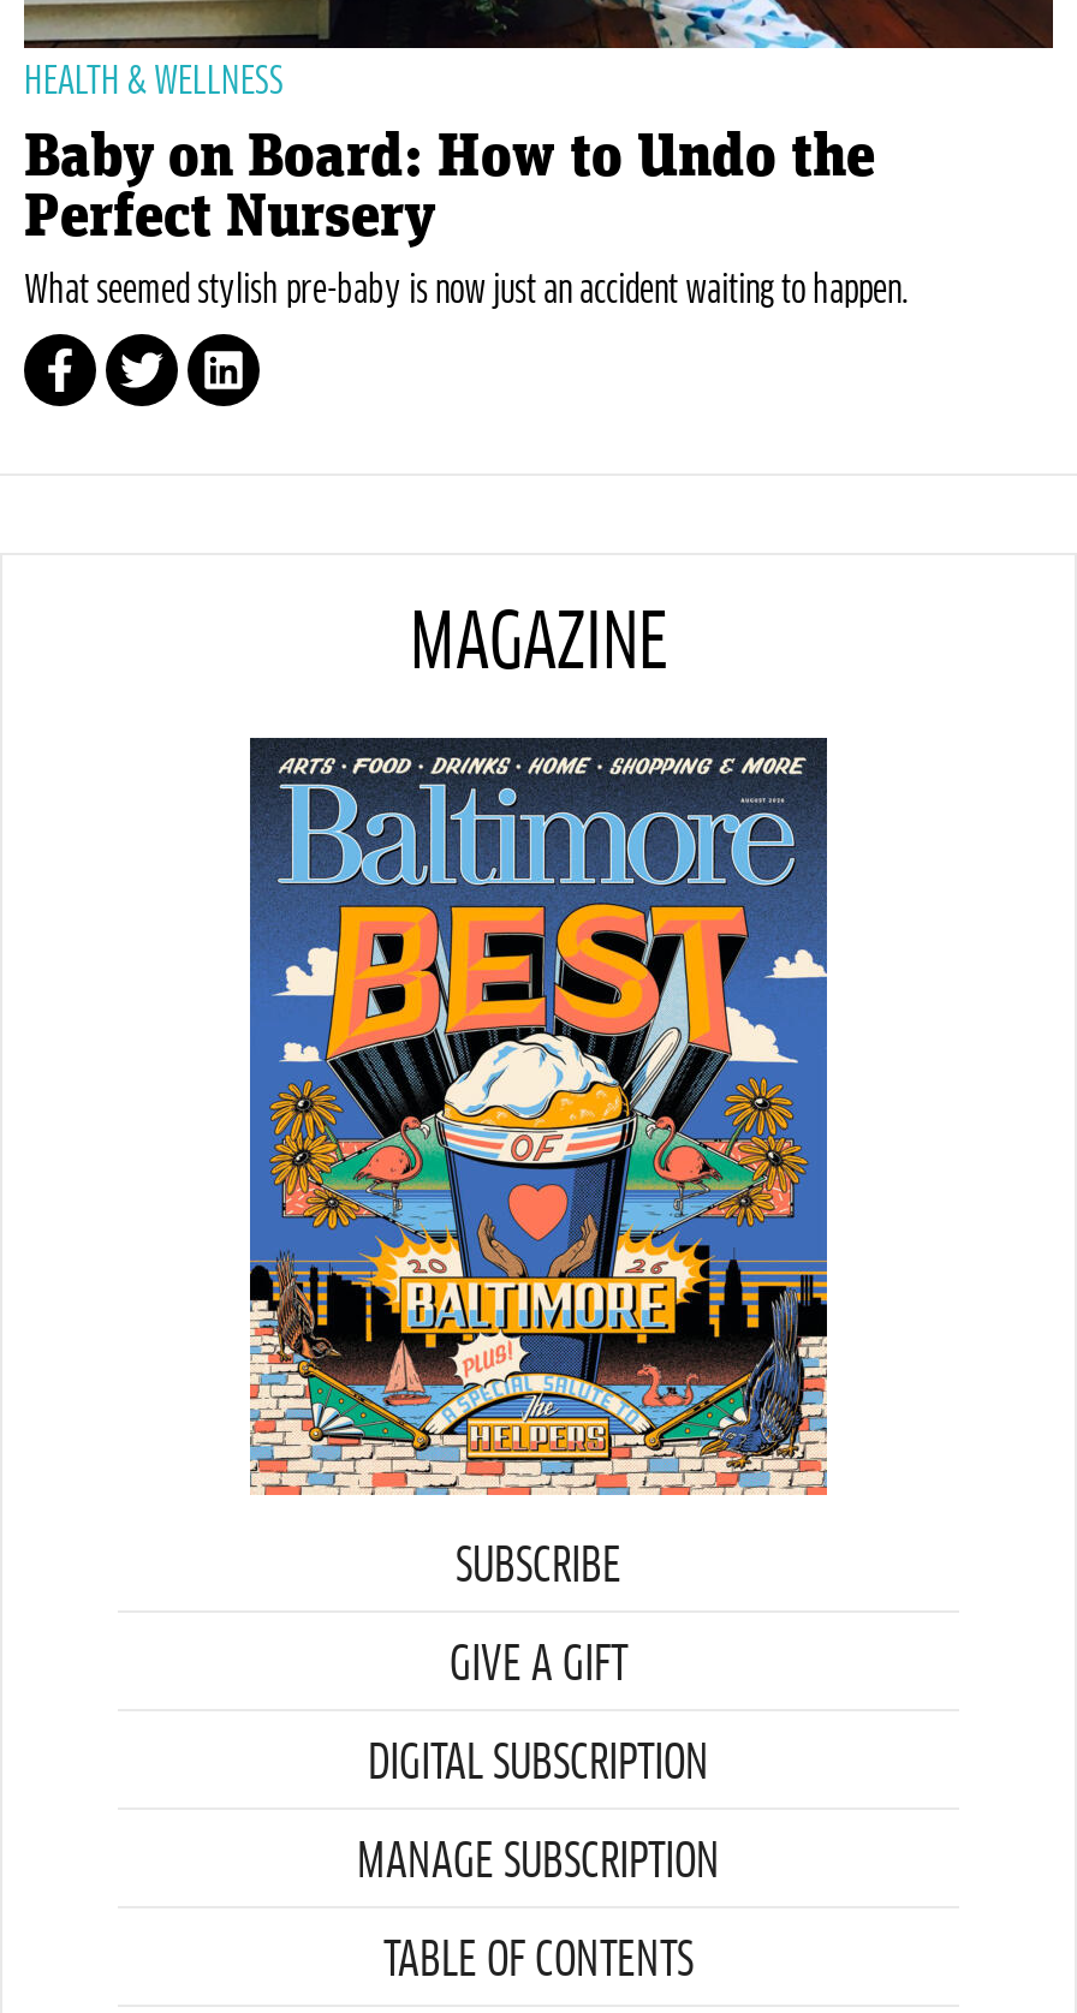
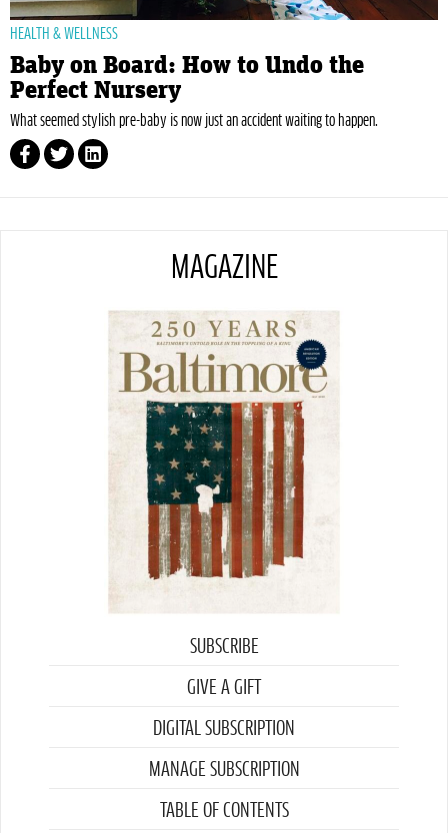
- [image]
+ [image]
